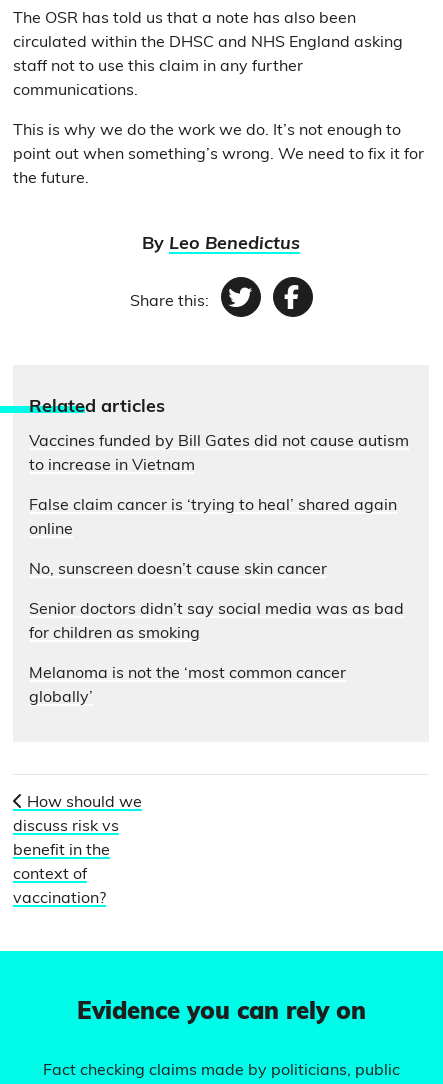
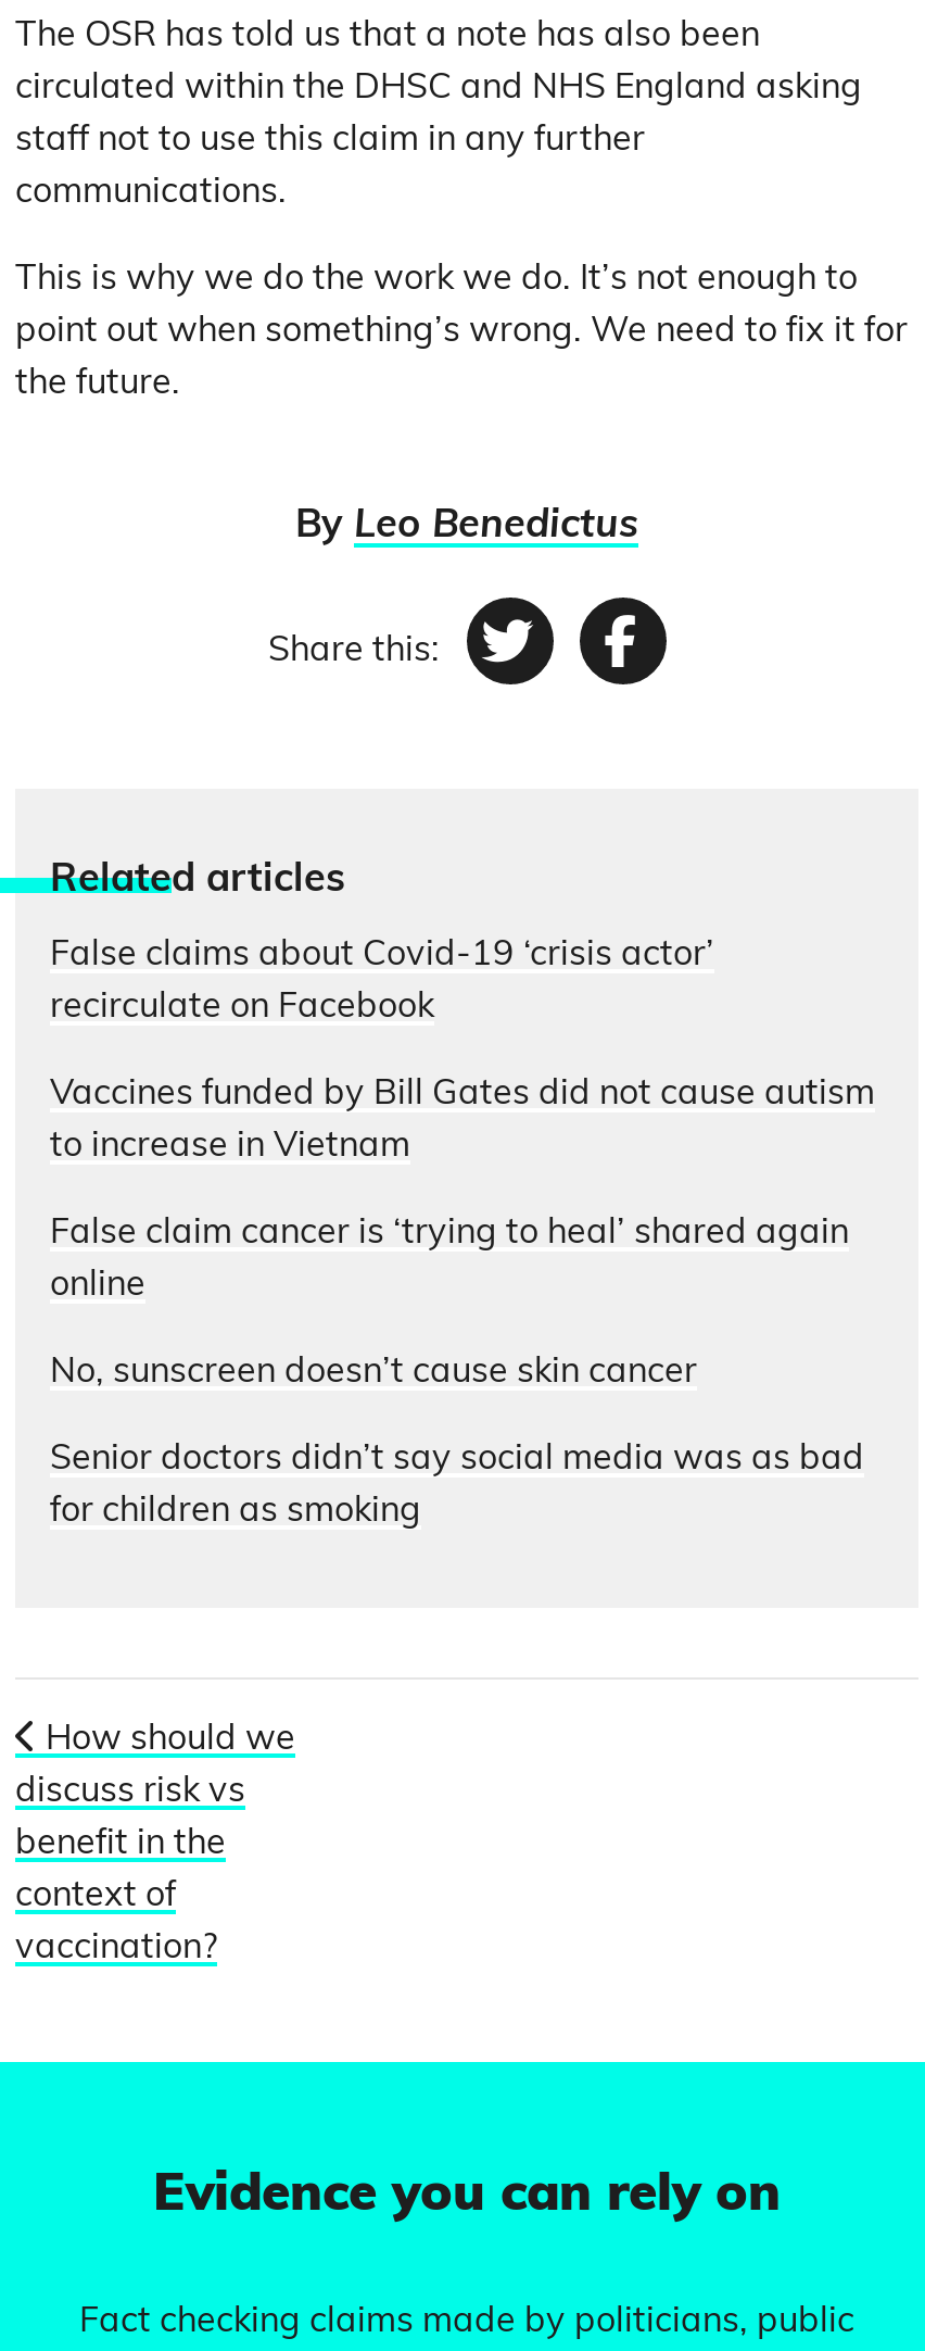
+ False claims about Covid-19 ‘crisis actor’
+ recirculate on Facebook

moved down: Vaccines funded by Bill Gates did not cause autism | to increase in Vietnam | False claim cancer is ‘trying to heal’ shared again | online | No, sunscreen doesn’t cause skin cancer | Senior doctors didn’t say social media was as bad | for children as smoking

- Melanoma is not the ‘most common cancer
- globally’
